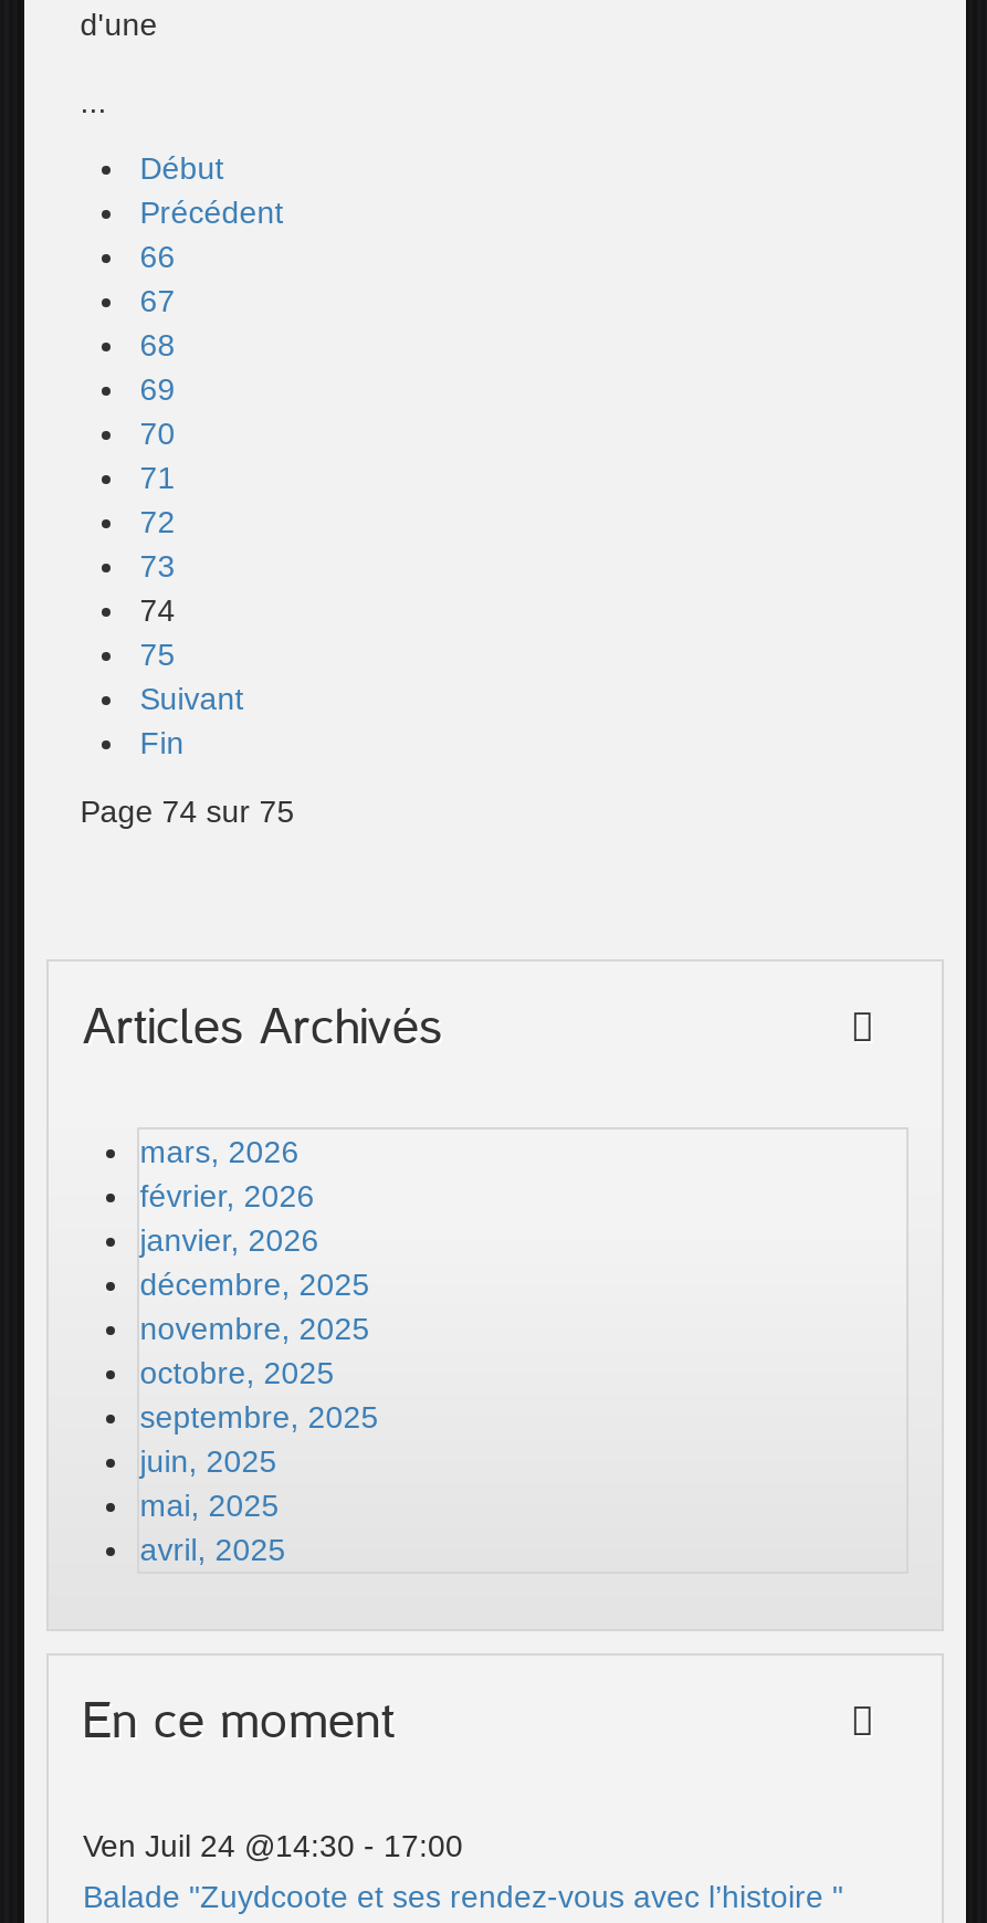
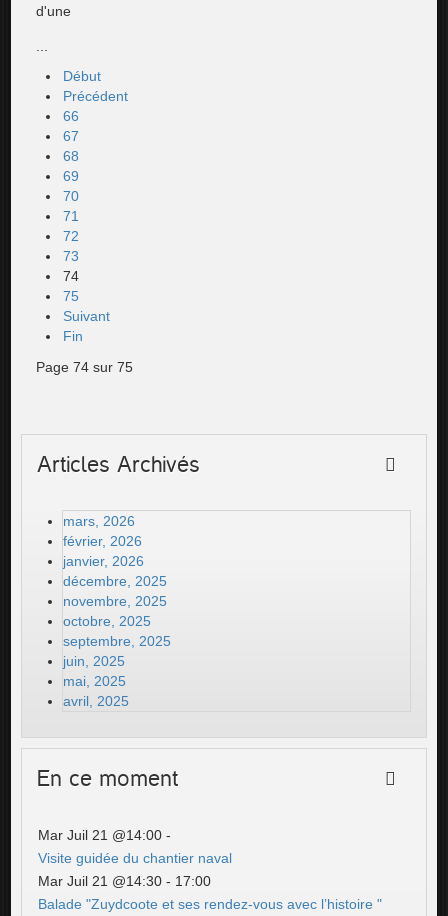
- Ven Juil 24 @14:30 - 17:00
+ Mar Juil 21 @14:00 -
+ Visite guidée du chantier naval
+ Mar Juil 21 @14:30 - 17:00
